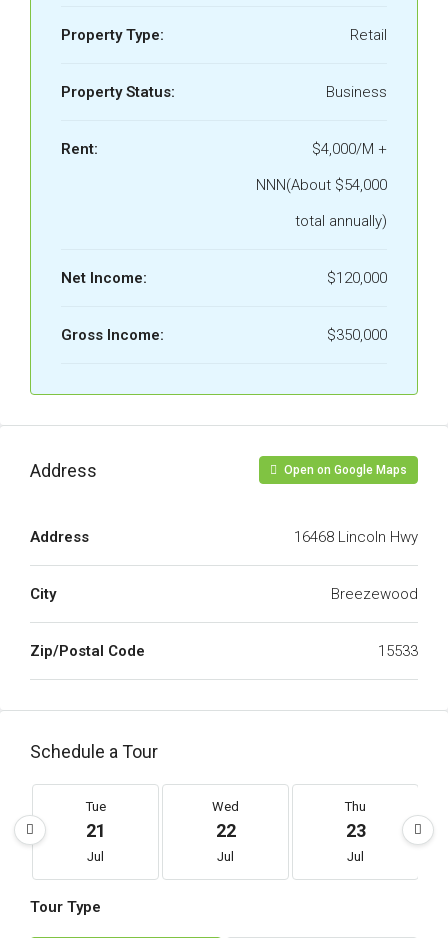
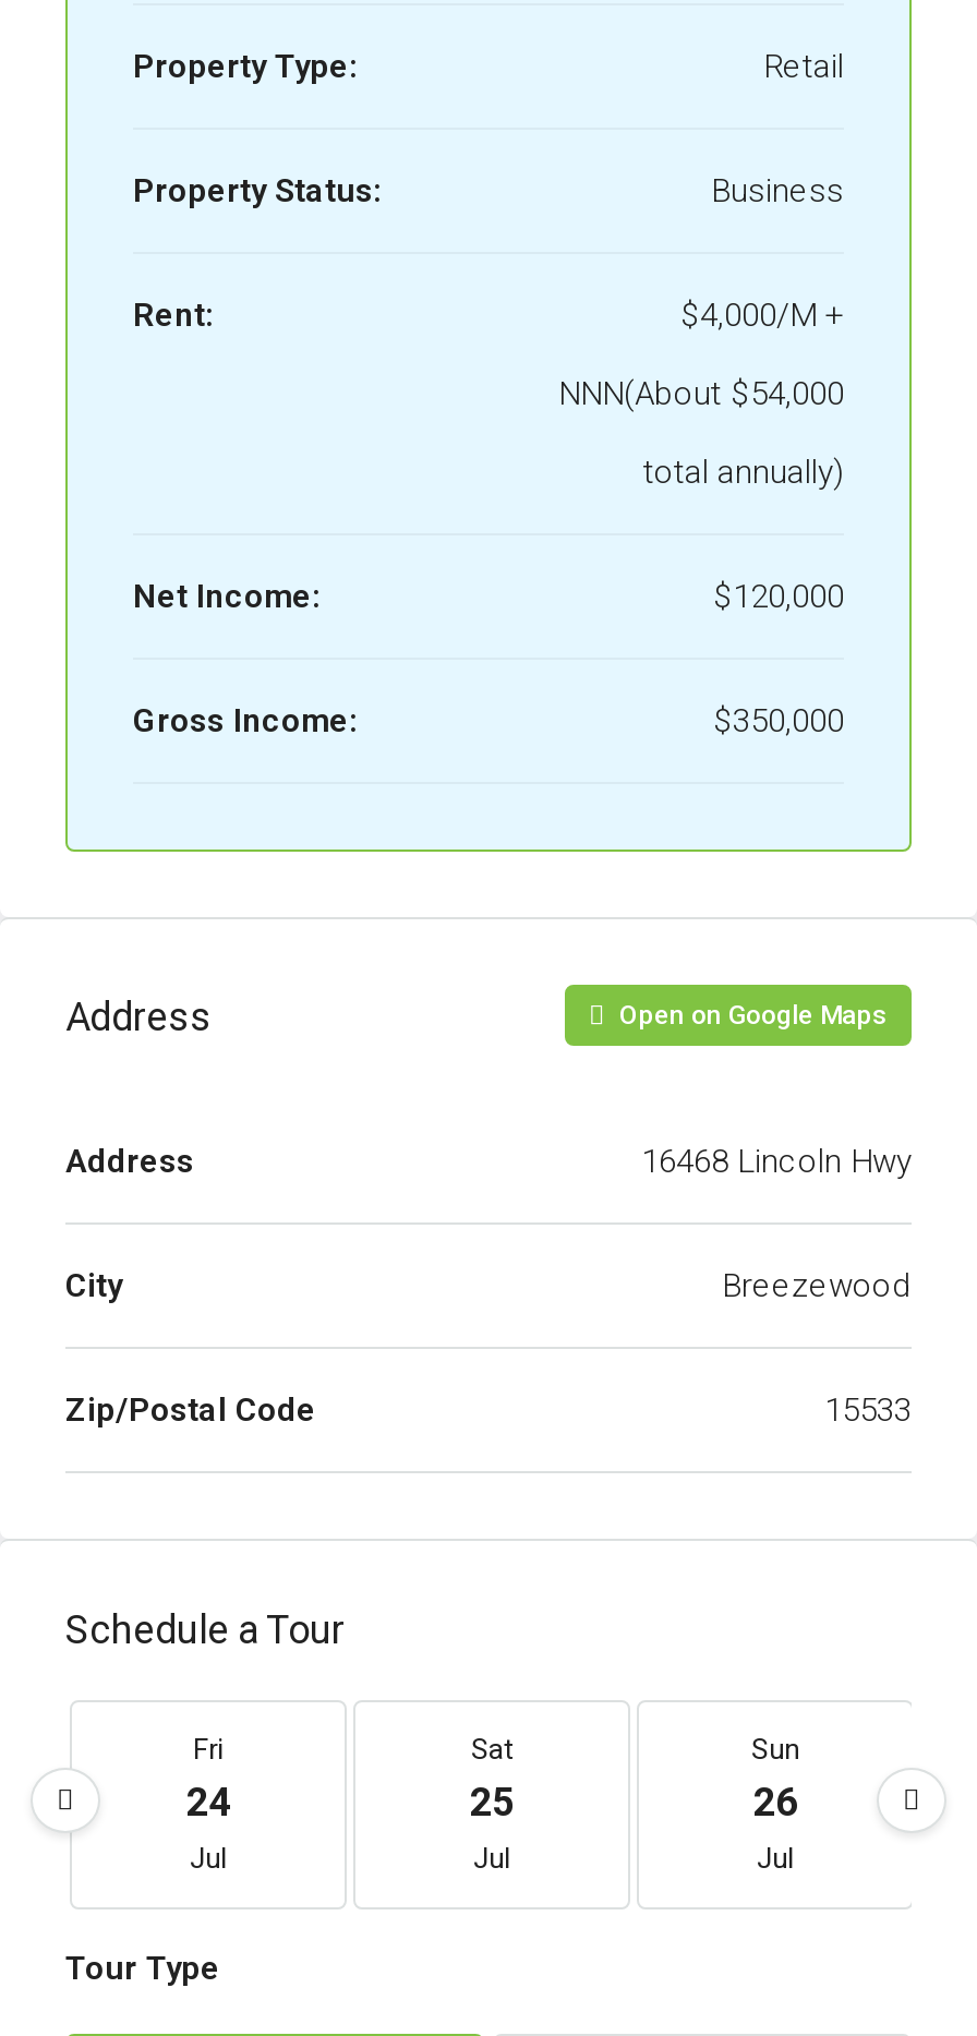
- Tue
- 21
+ Fri
+ 24

- Wed
- 22
+ Sat
+ 25

- Thu
- 23
+ Sun
+ 26
